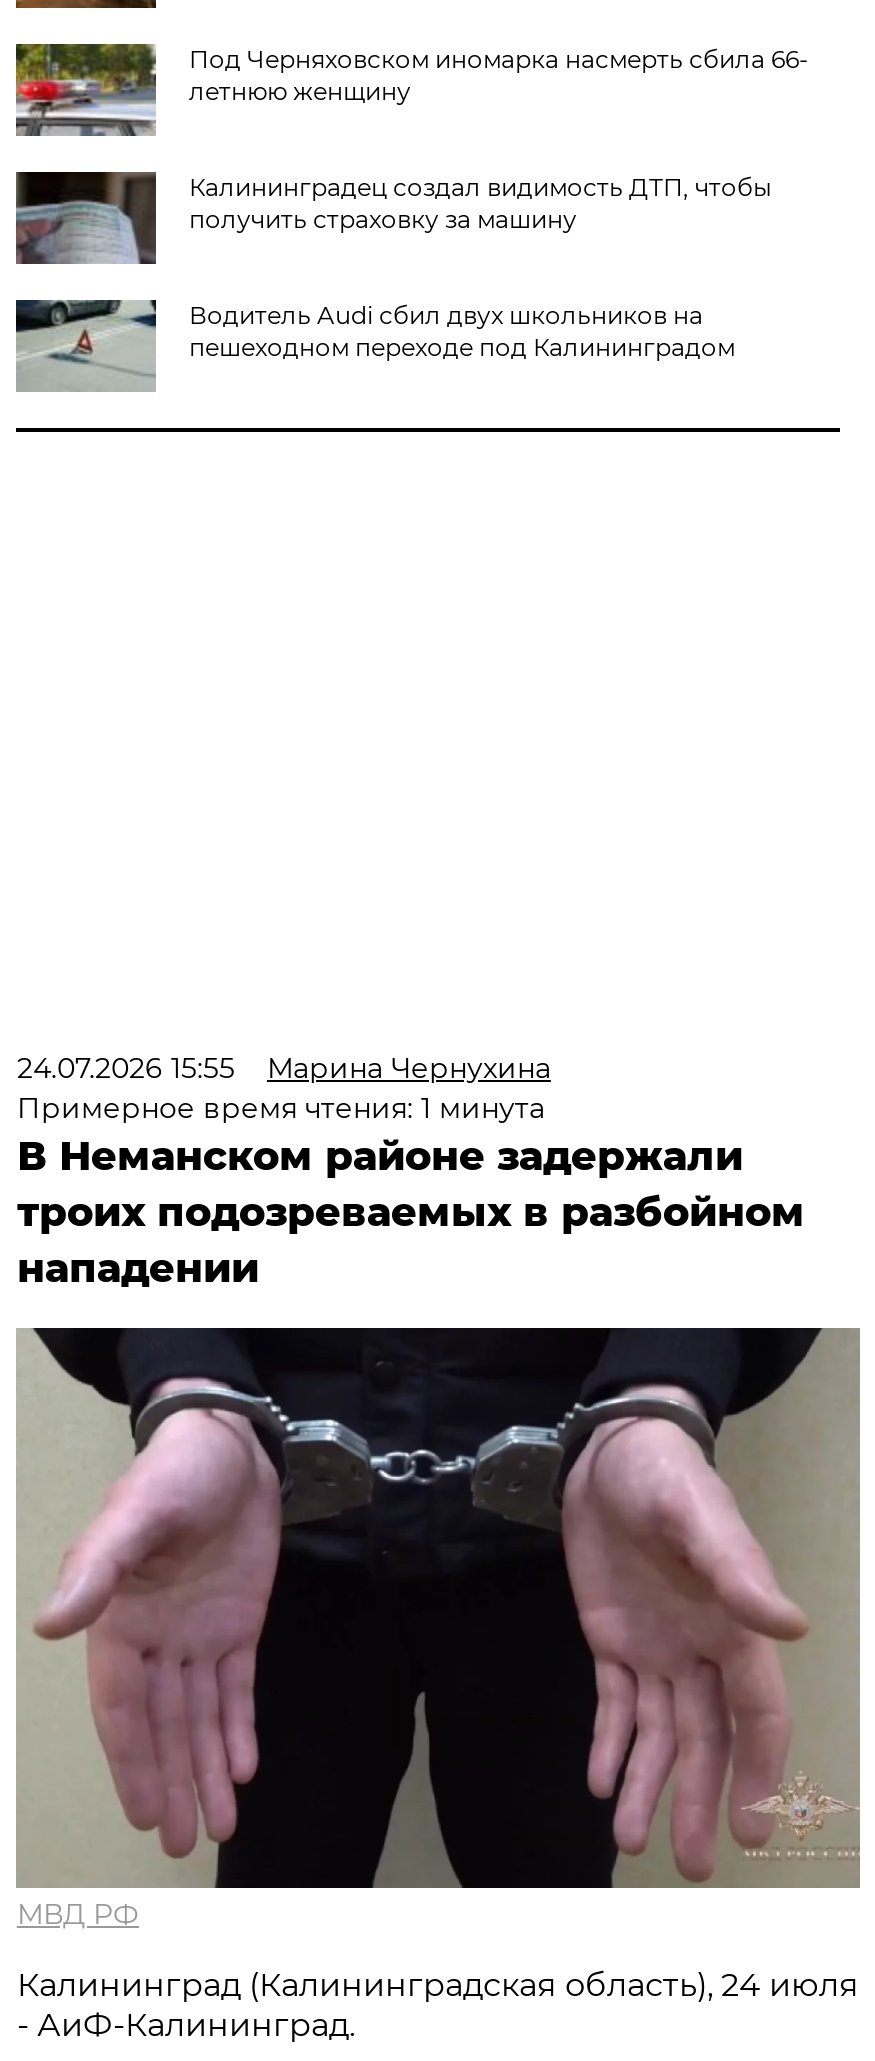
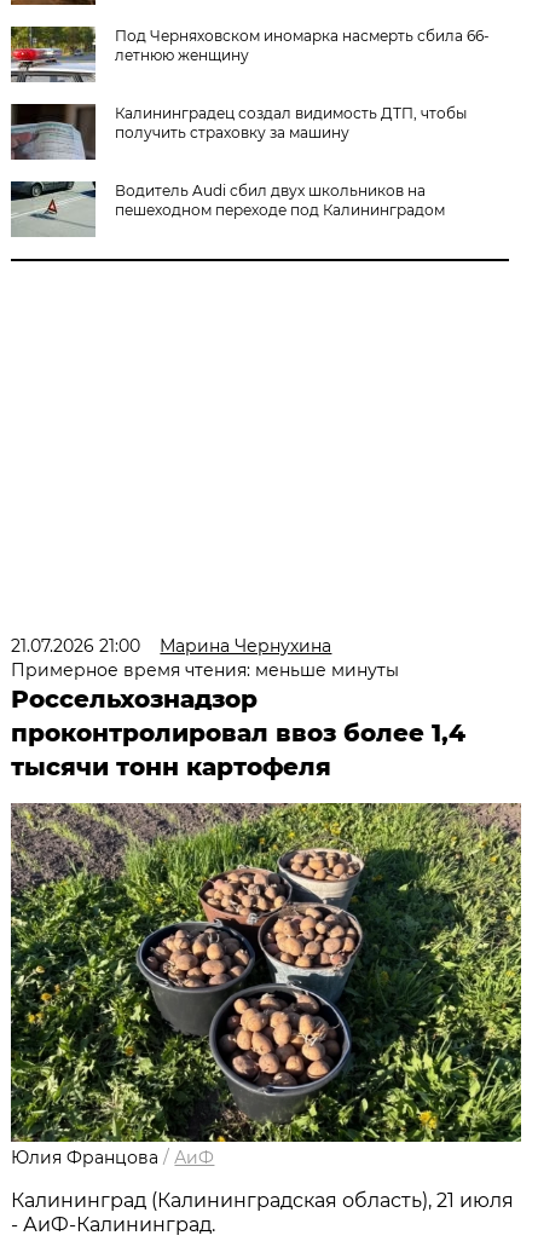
- 24.07.2026 15:55 Марина Чернухина
+ 21.07.2026 21:00 Марина Чернухина

- Примерное время чтения: 1 минута
- В Неманском районе задержали
- троих подозреваемых в разбойном
- нападении
+ Примерное время чтения: меньше минуты
+ Россельхознадзор
+ проконтролировал ввоз более 1,4
+ тысячи тонн картофеля

- [image]
- МВД РФ
+ [image]
+ Юлия Францова / АиФ

- Калининград (Калининградская область), 24 июля
+ Калининград (Калининградская область), 21 июля
